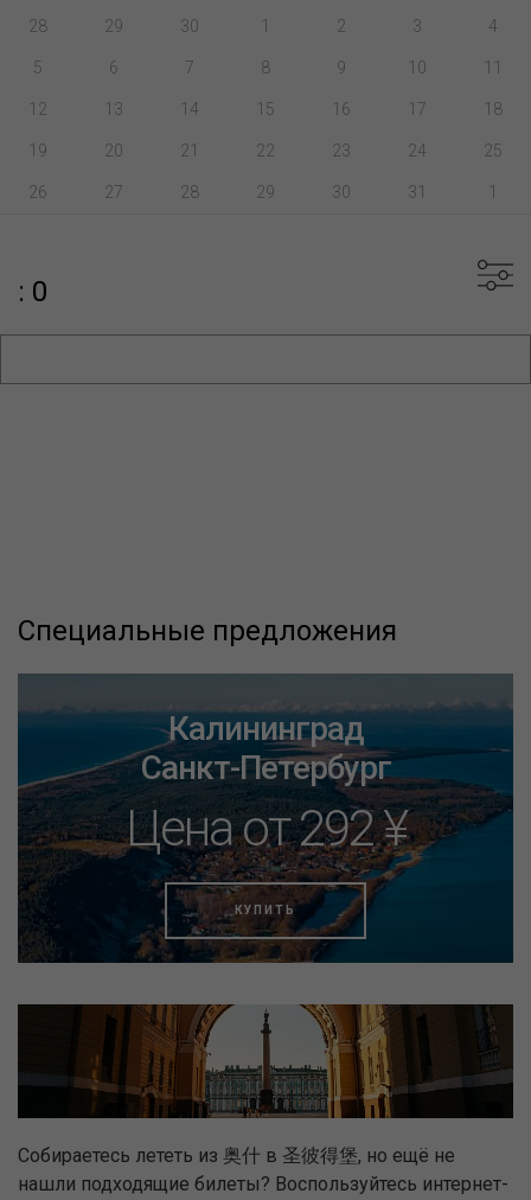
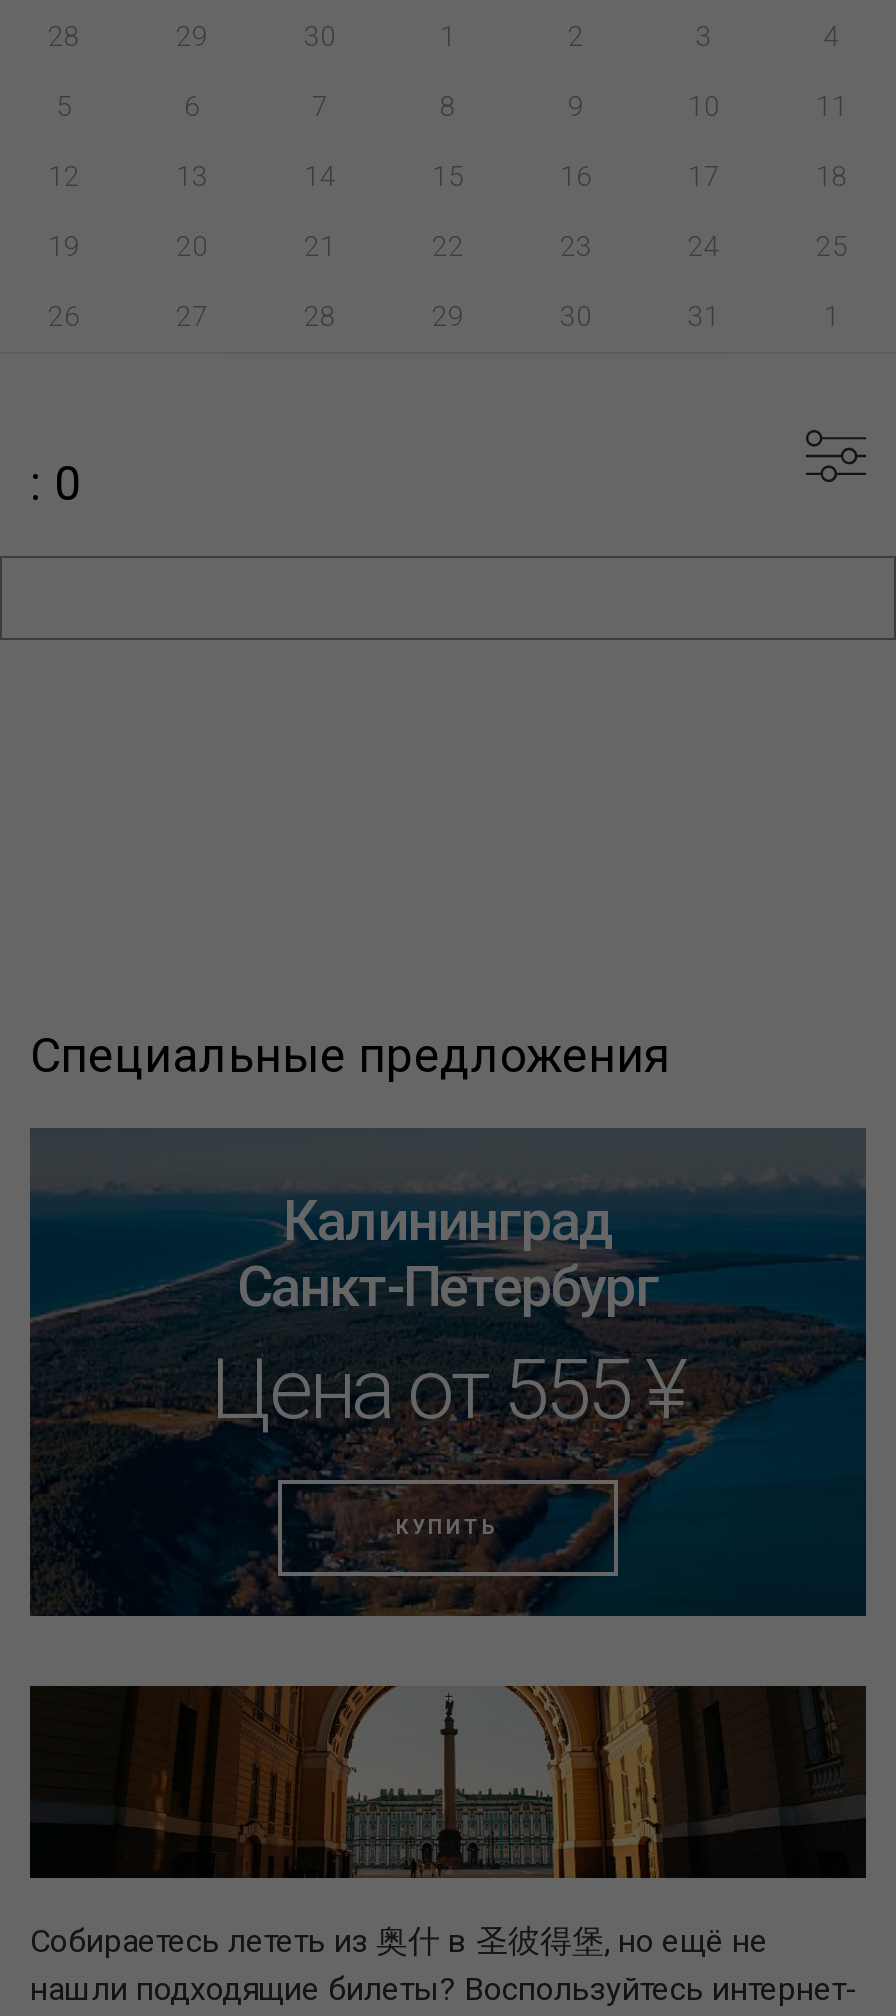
- Цена от 292 ¥
+ Цена от 555 ¥
